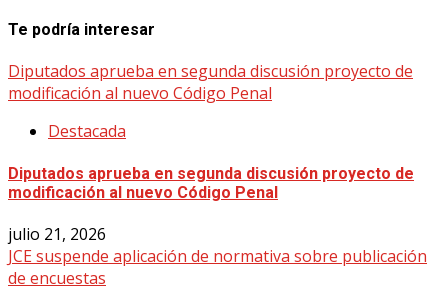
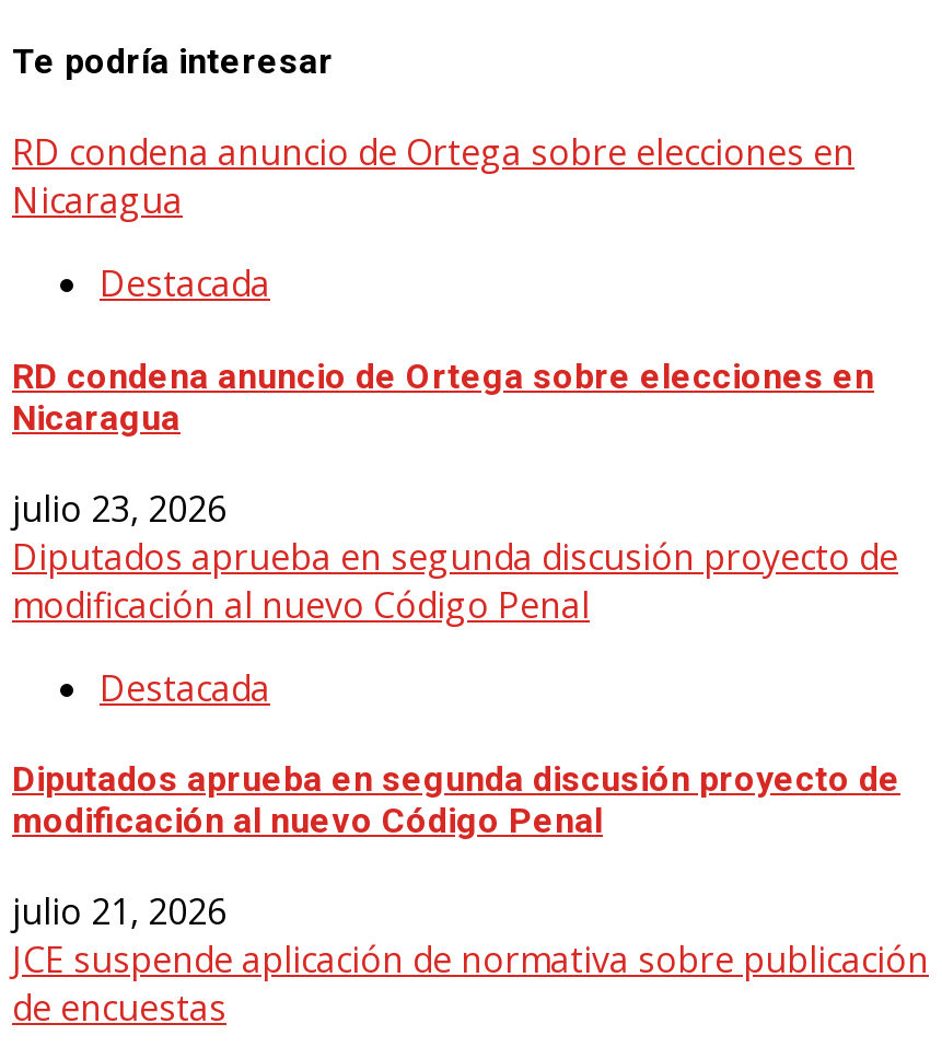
+ RD condena anuncio de Ortega sobre elecciones en
+ Nicaragua
+ Destacada
+ RD condena anuncio de Ortega sobre elecciones en
+ Nicaragua
+ julio 23, 2026
